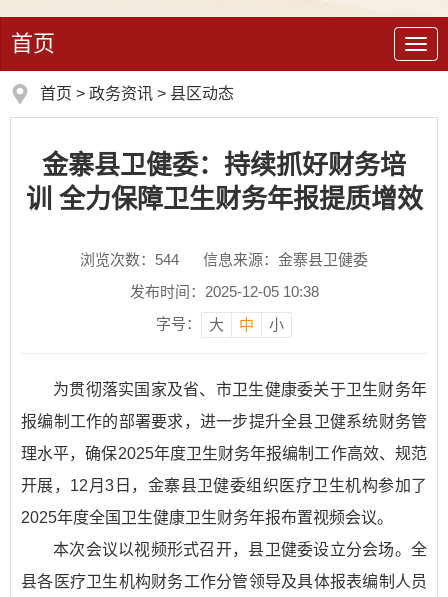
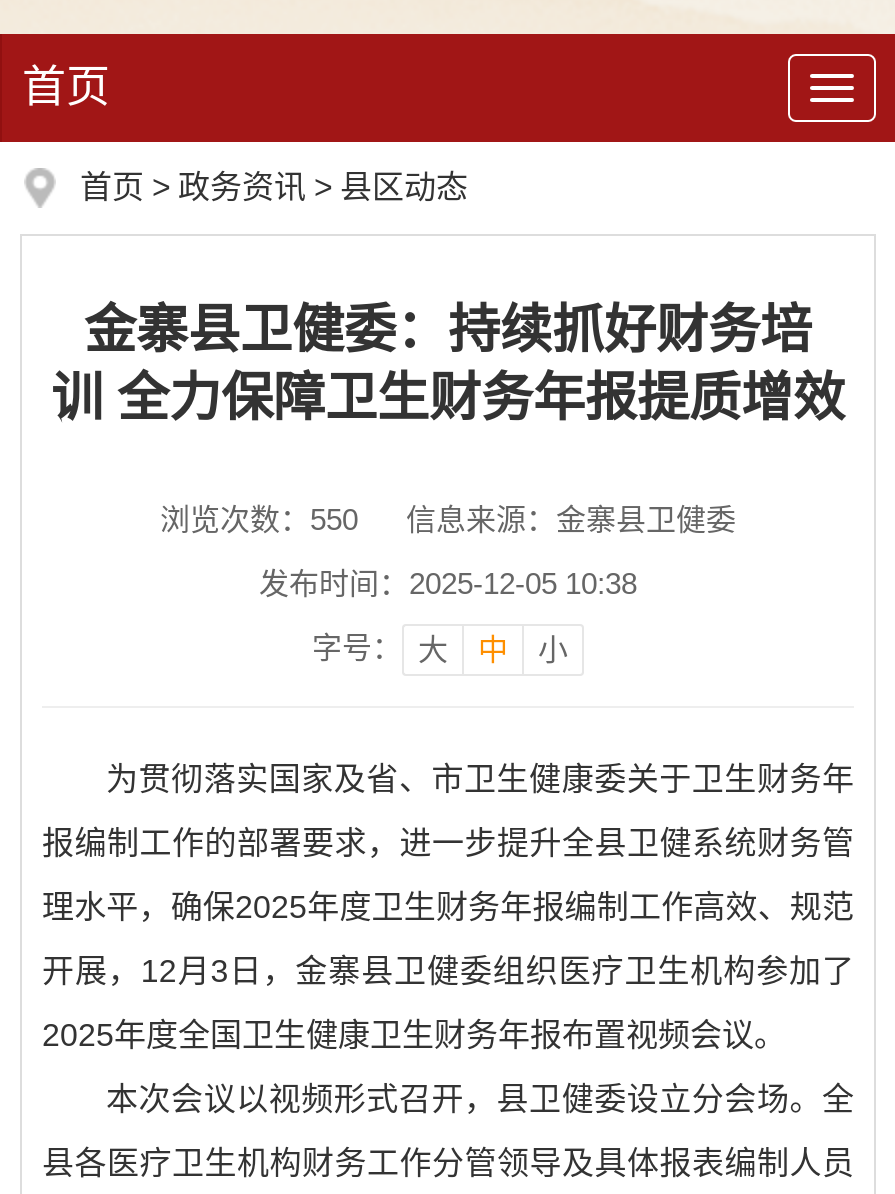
- 浏览次数：544 信息来源：金寨县卫健委
+ 浏览次数：550 信息来源：金寨县卫健委
